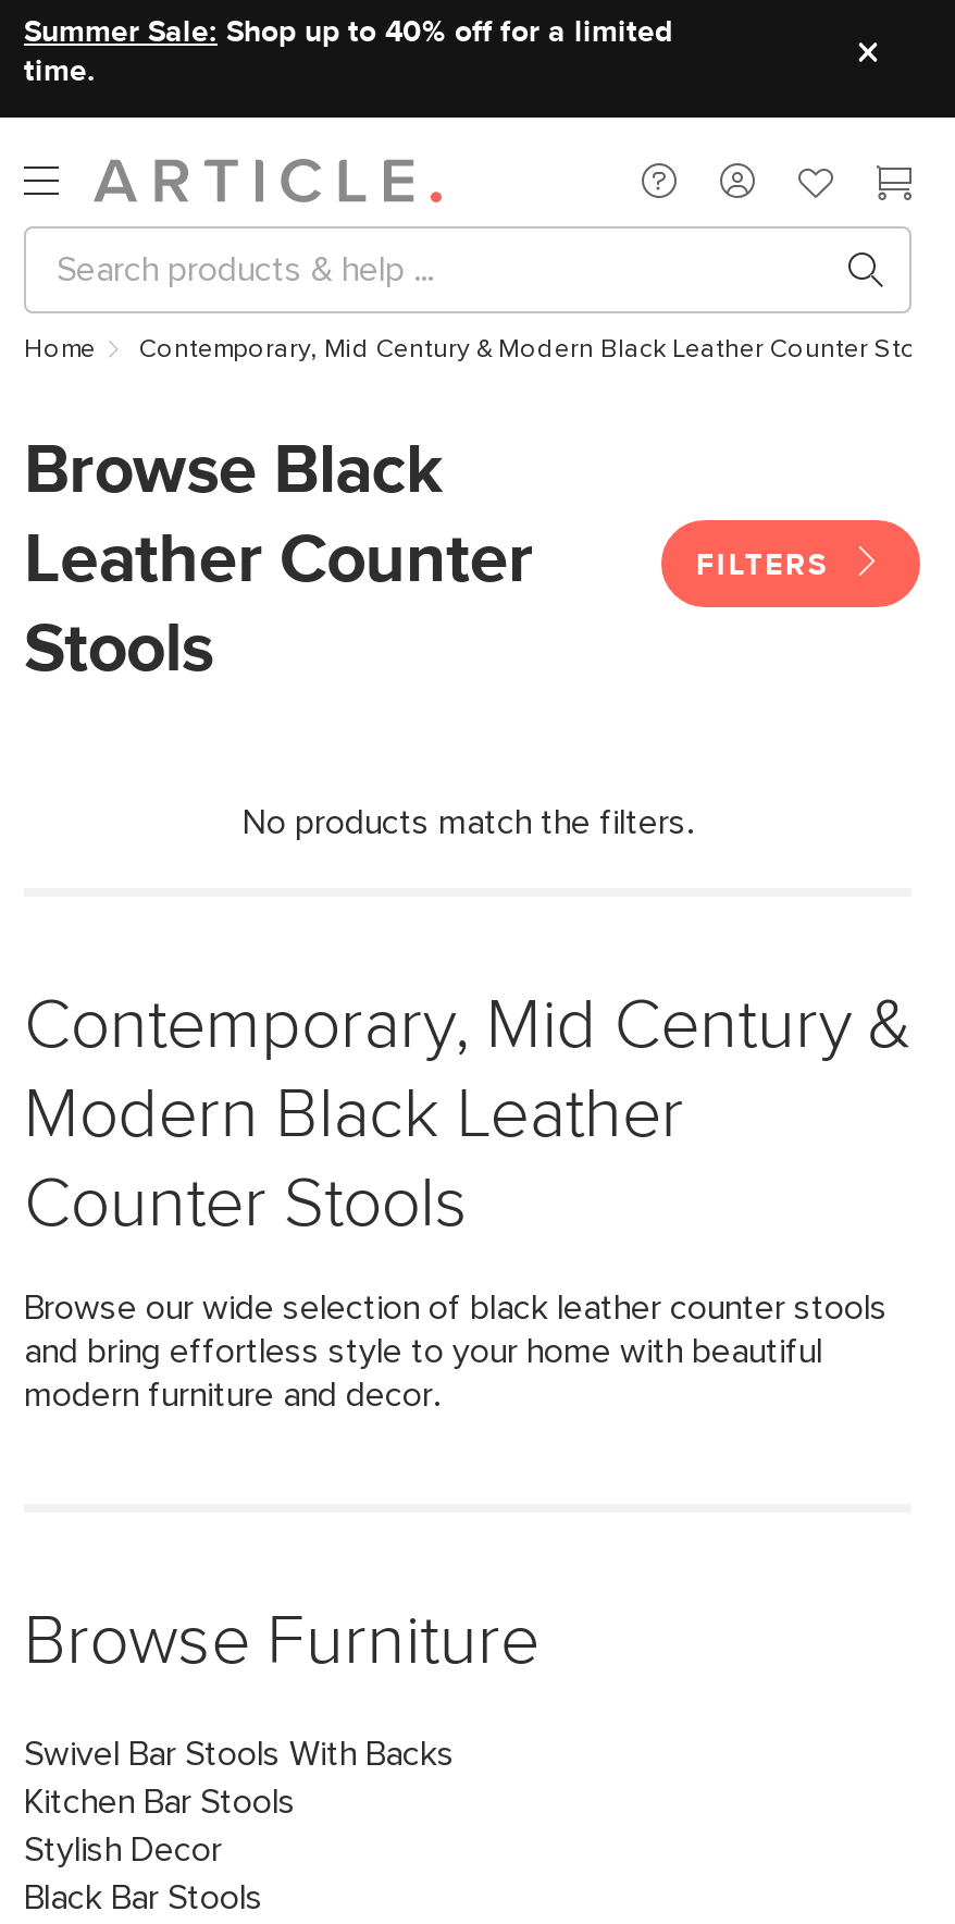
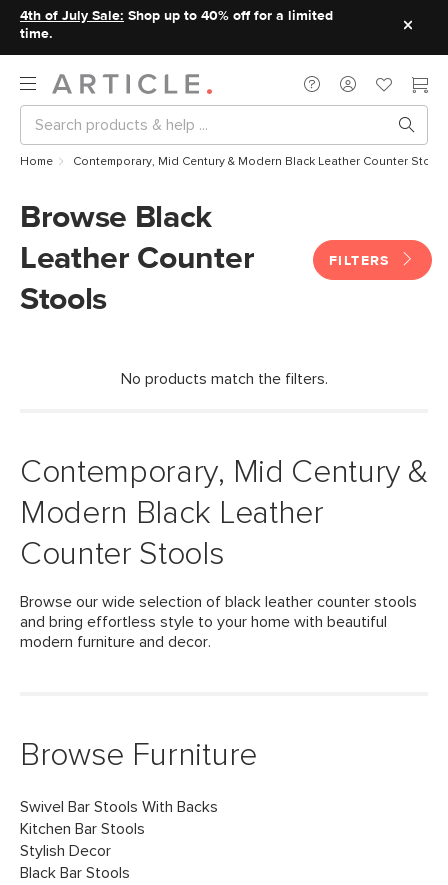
- Summer Sale: Shop up to 40% off for a limited
+ 4th of July Sale: Shop up to 40% off for a limited
